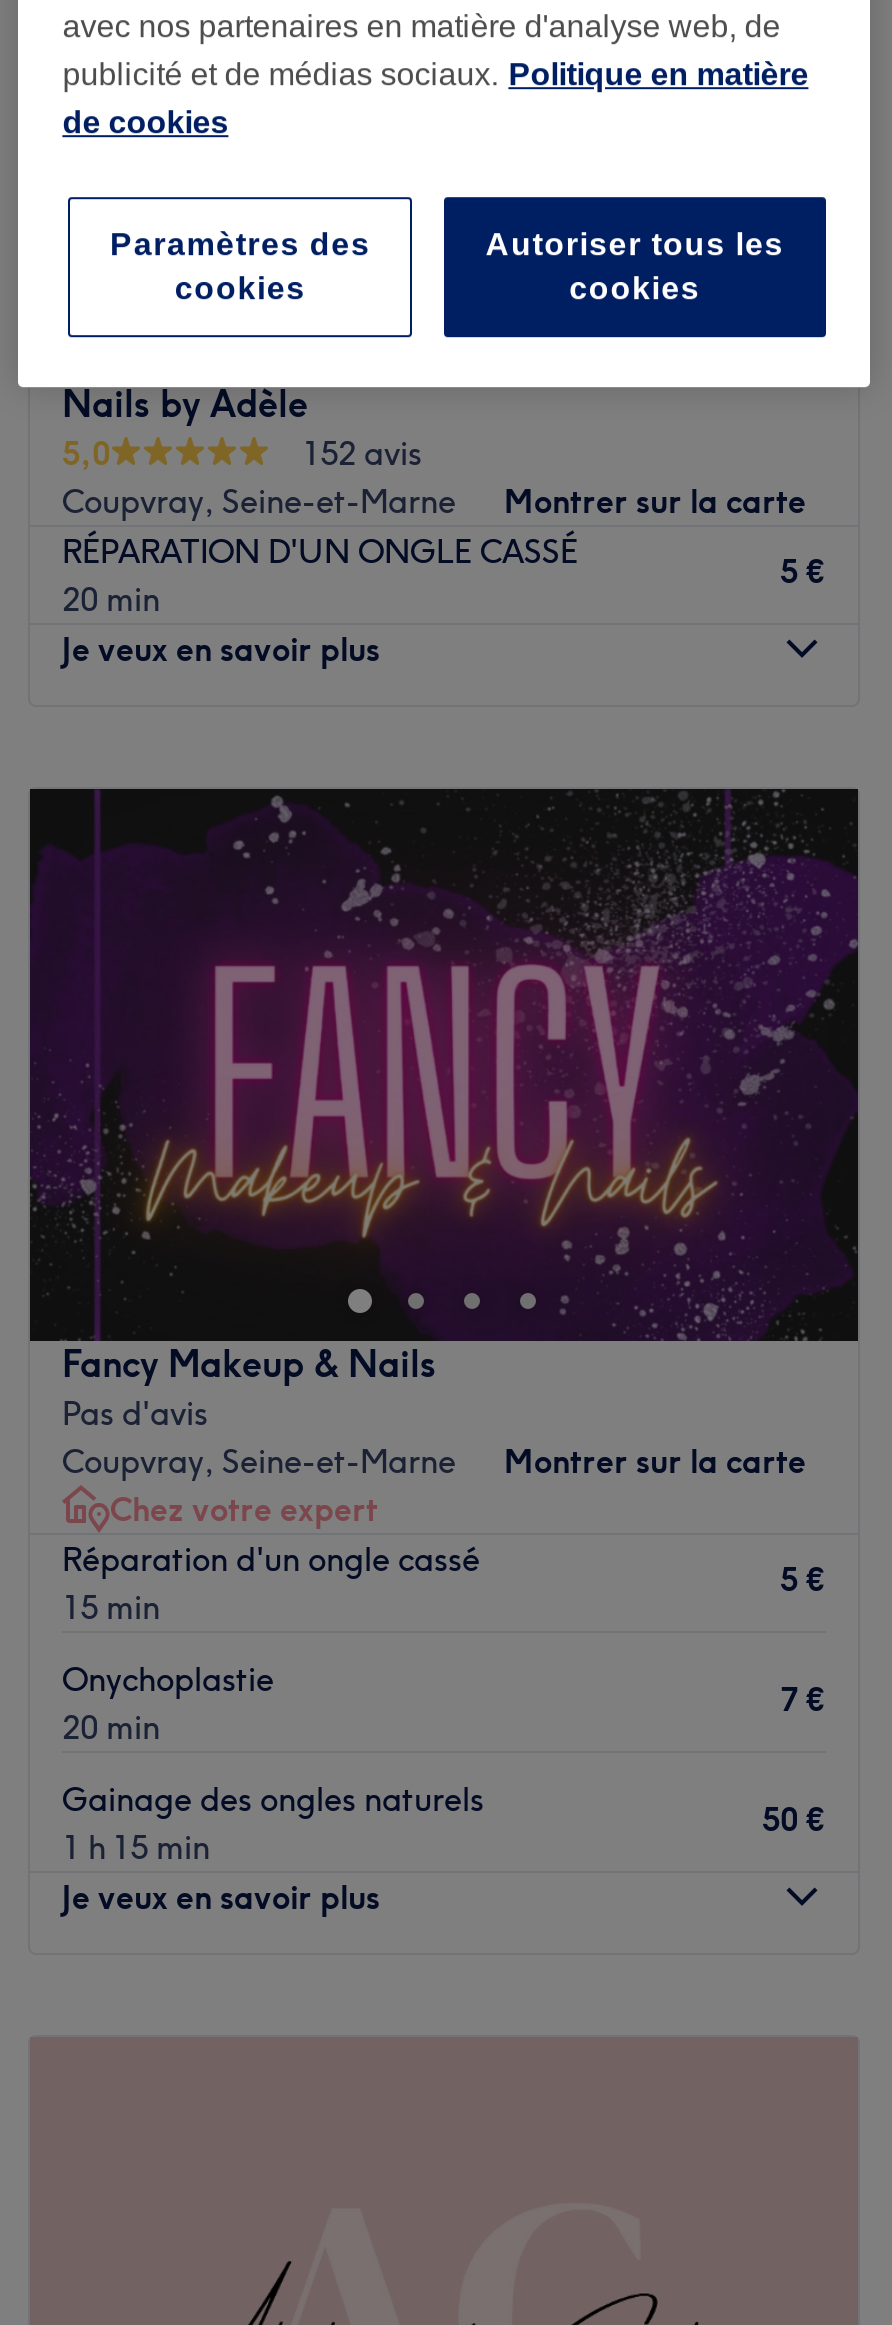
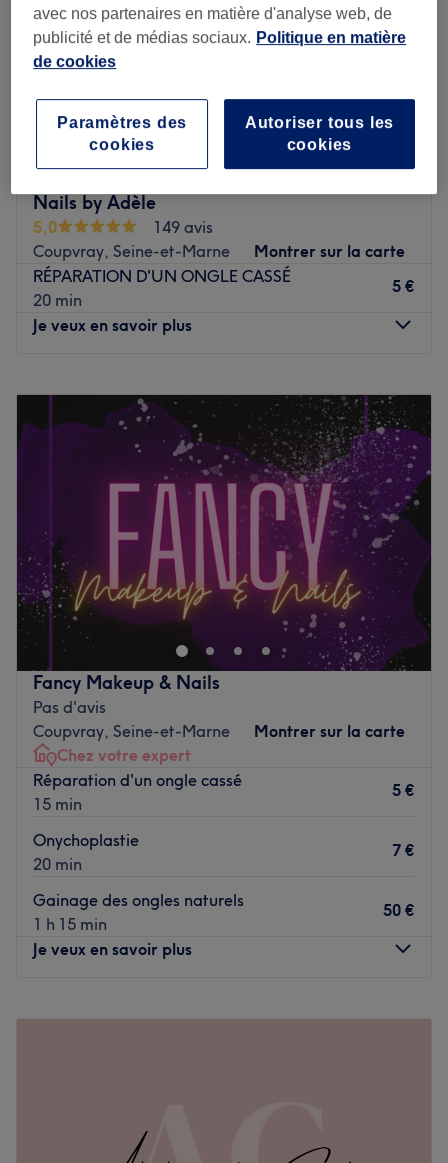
- 152 avis
+ 149 avis
